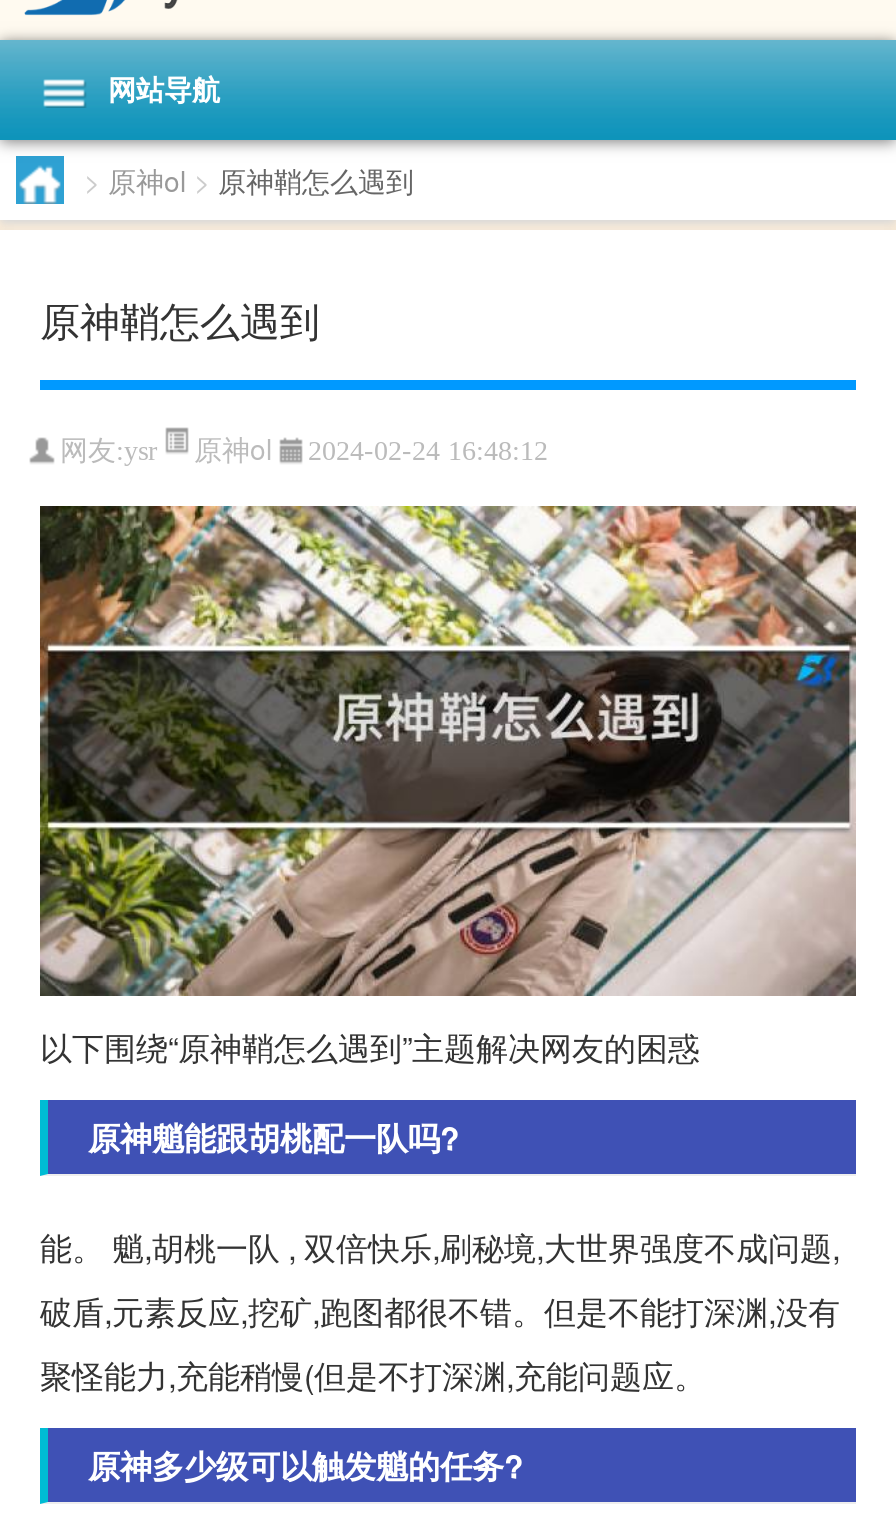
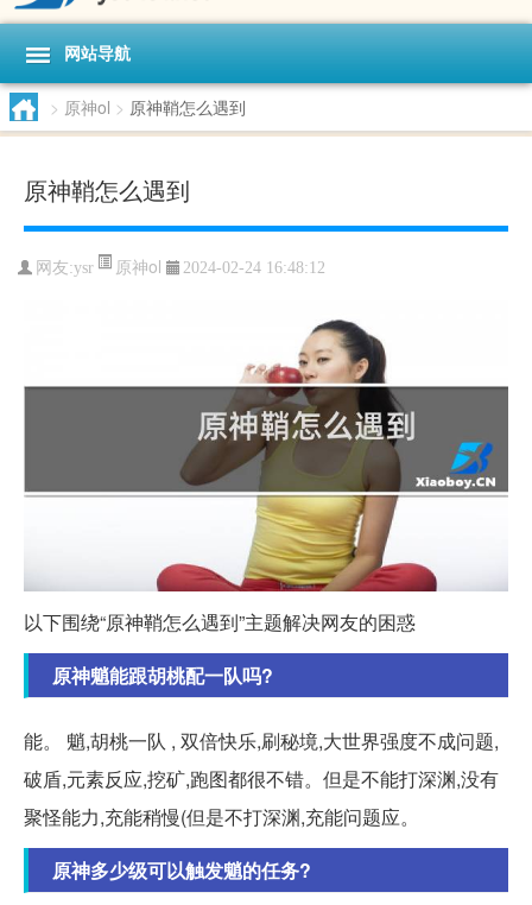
- [image]
+ [image]
